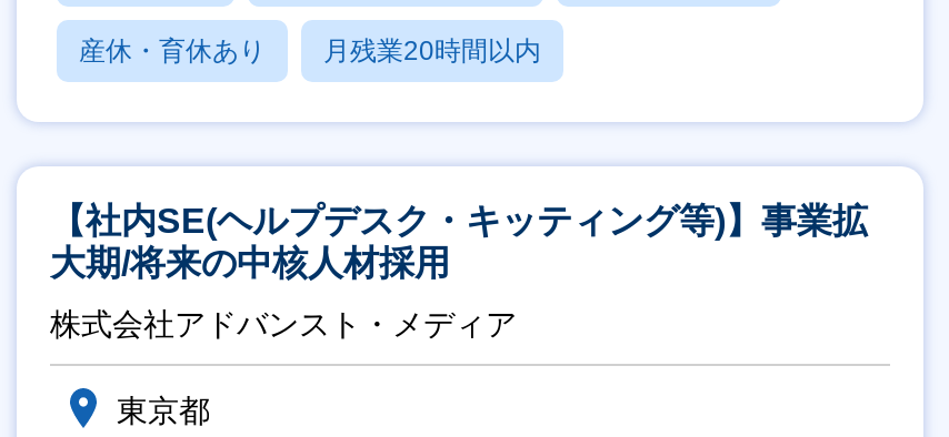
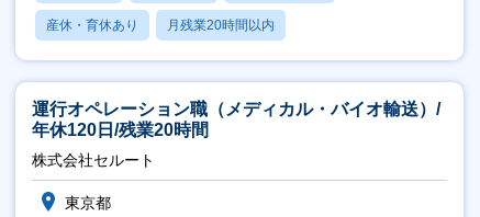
- 【社内SE(ヘルプデスク・キッティング等)】事業拡
- 大期/将来の中核人材採用
+ 運行オペレーション職（メディカル・バイオ輸送）/
+ 年休120日/残業20時間

- 株式会社アドバンスト・メディア
+ 株式会社セルート
